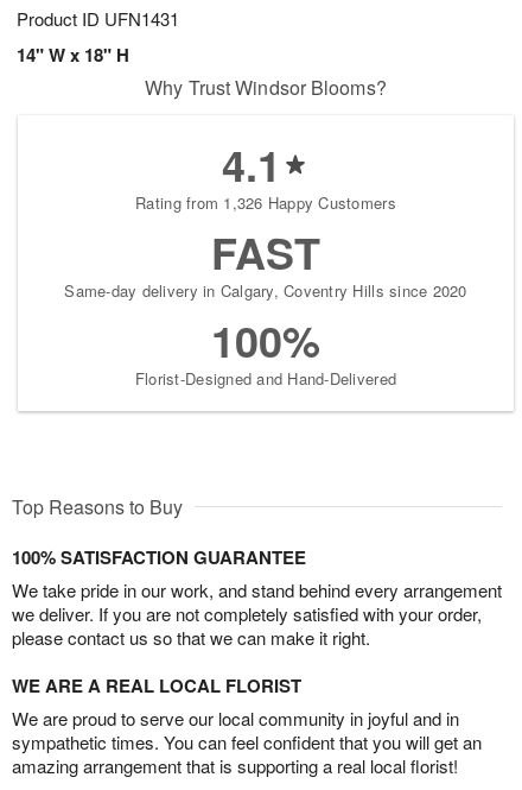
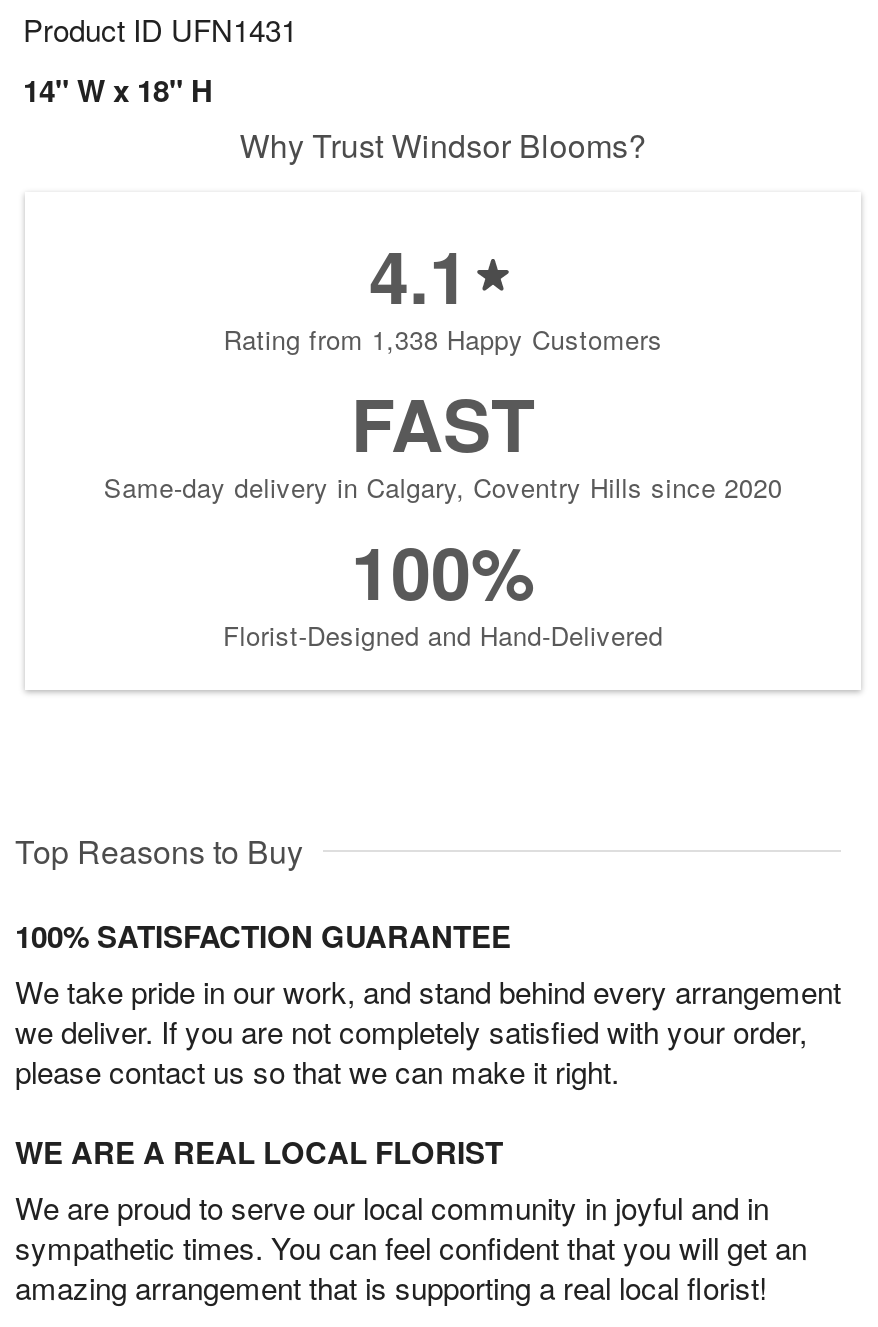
- Rating from 1,326 Happy Customers
+ Rating from 1,338 Happy Customers
